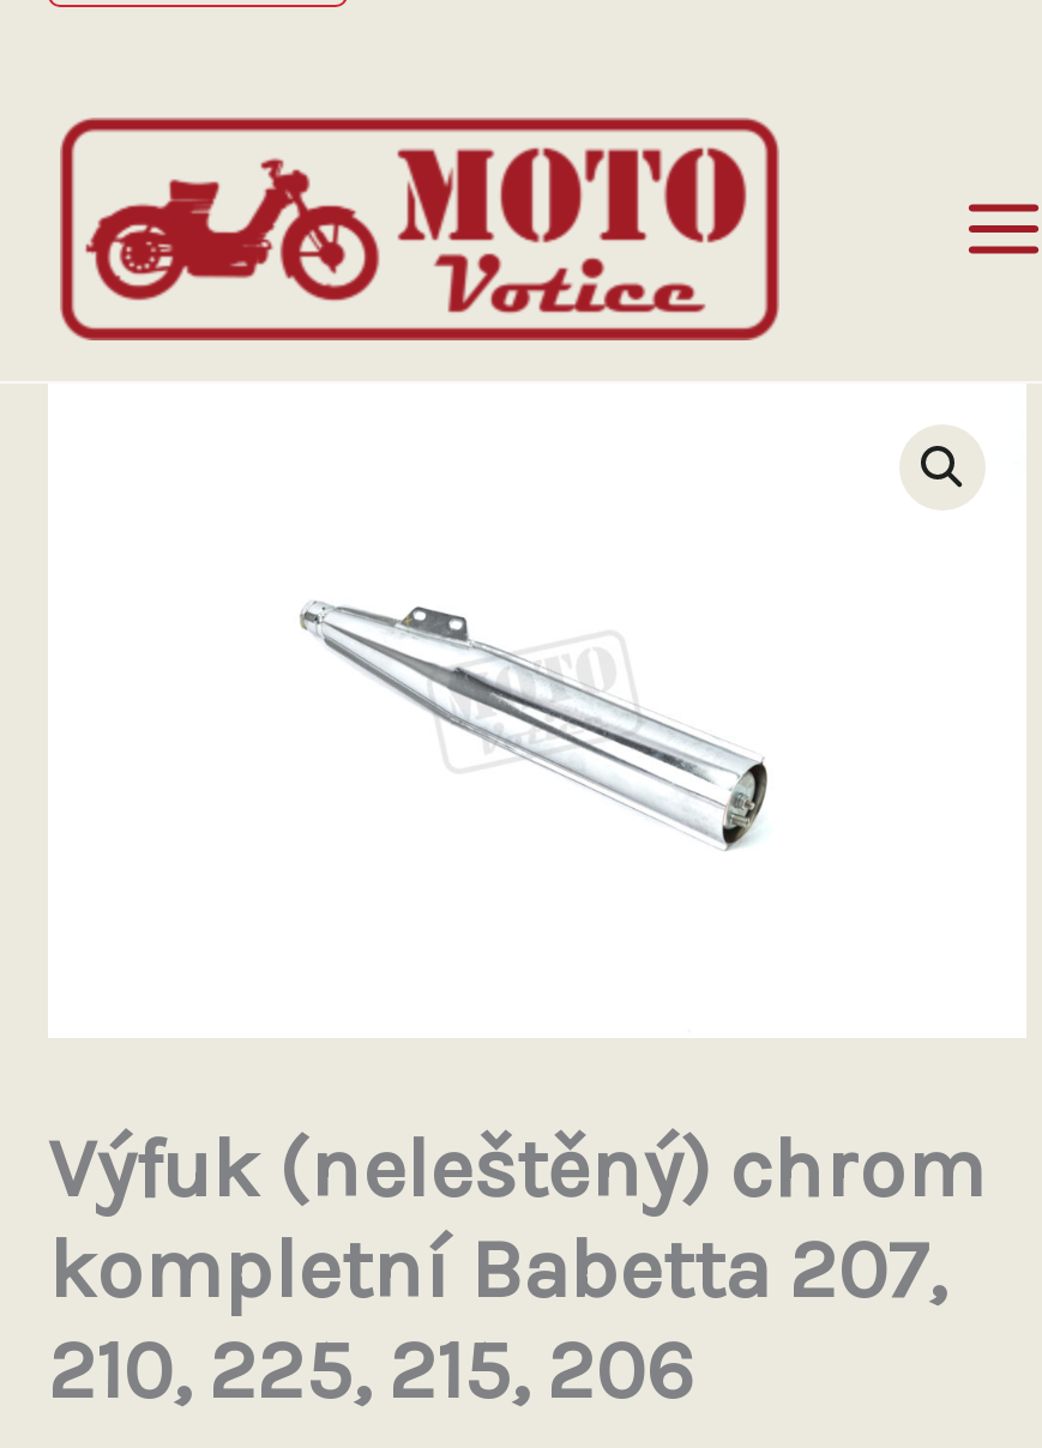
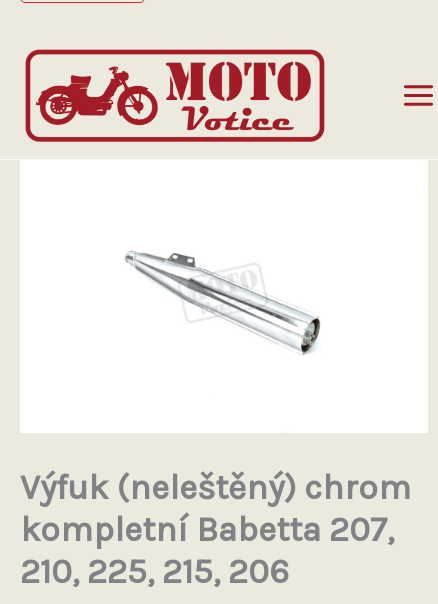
- [image]
